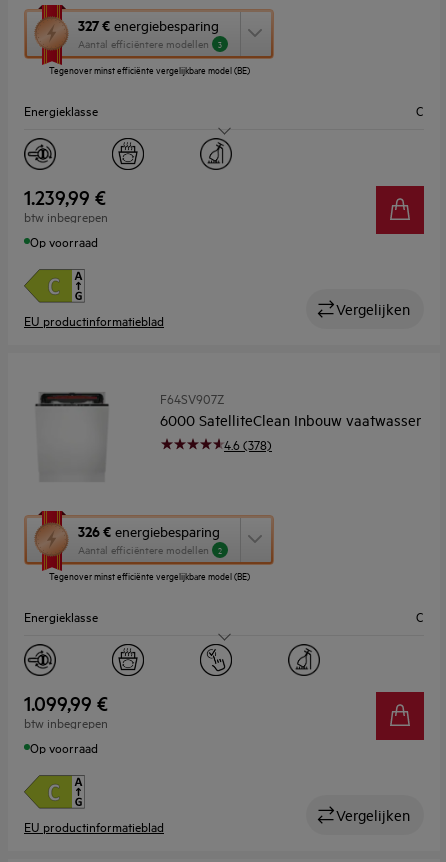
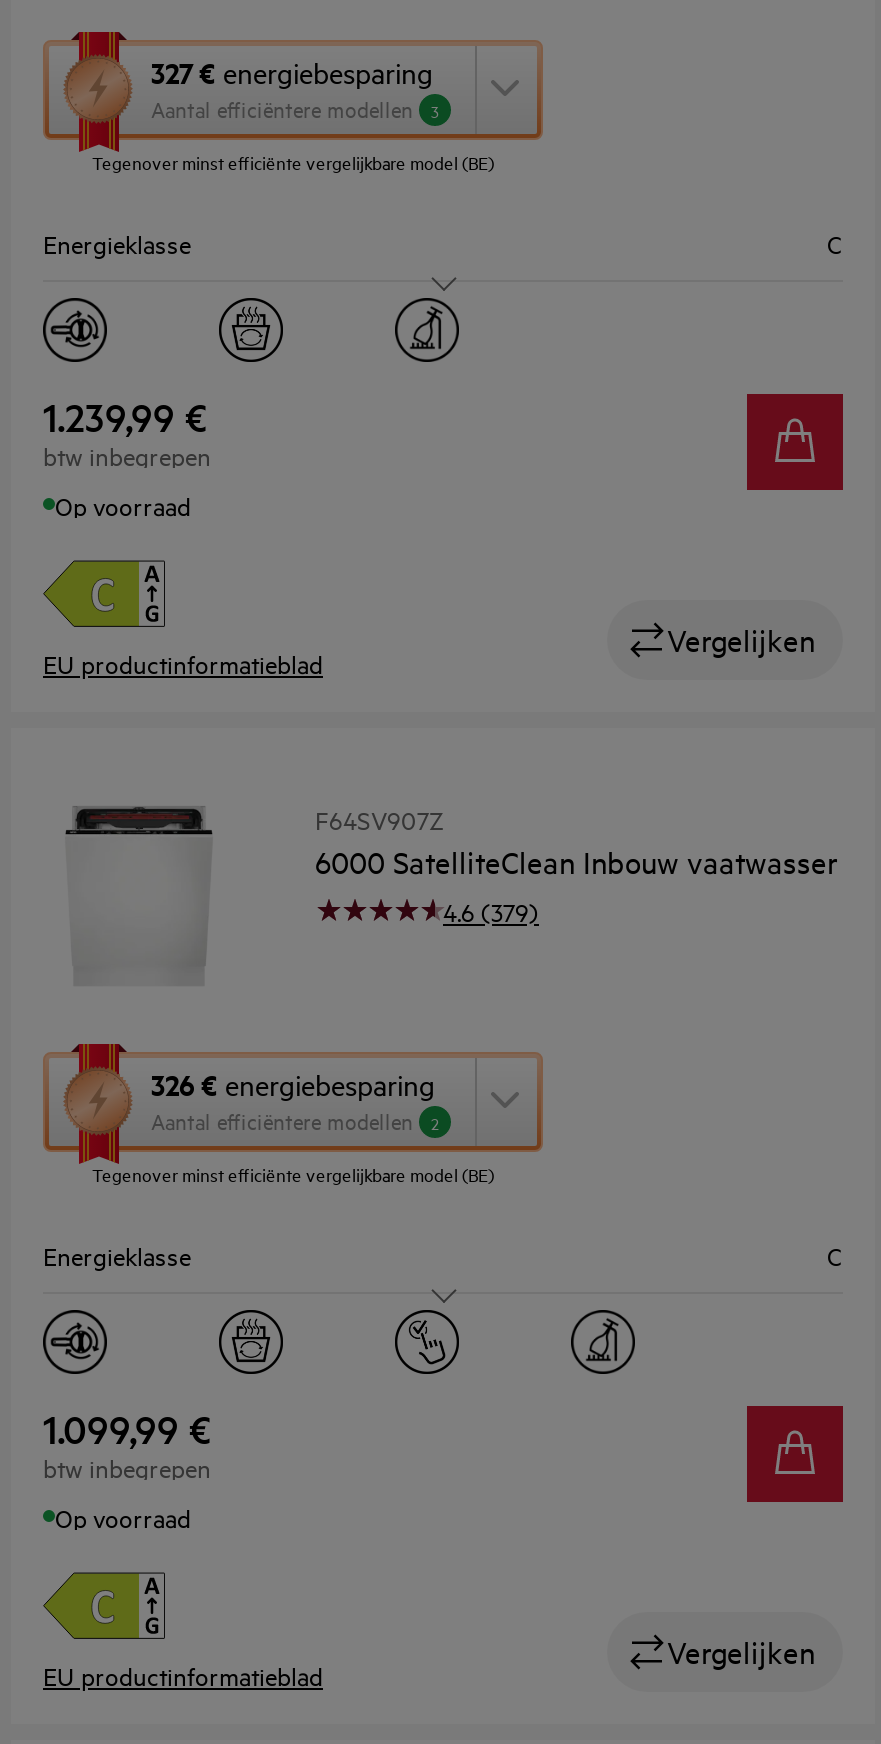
- 4.6 (378)
+ 4.6 (379)
